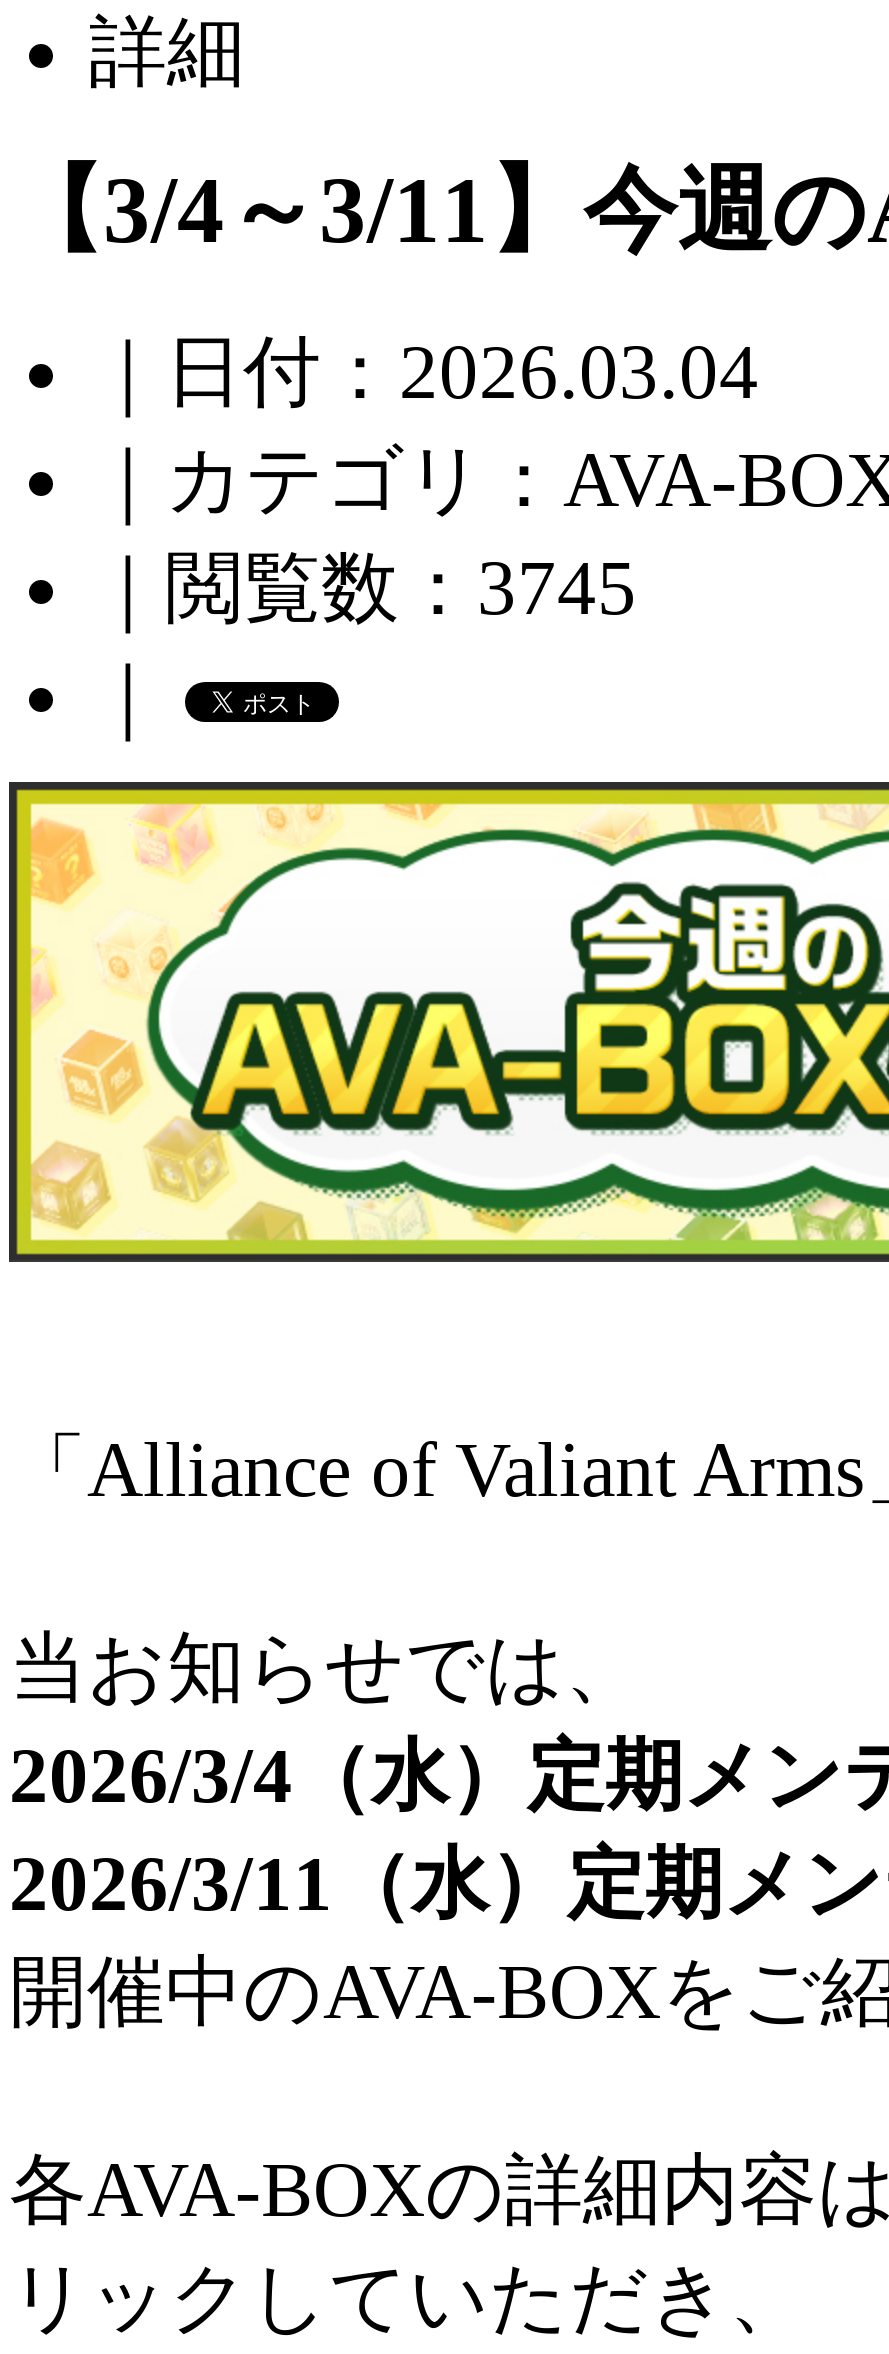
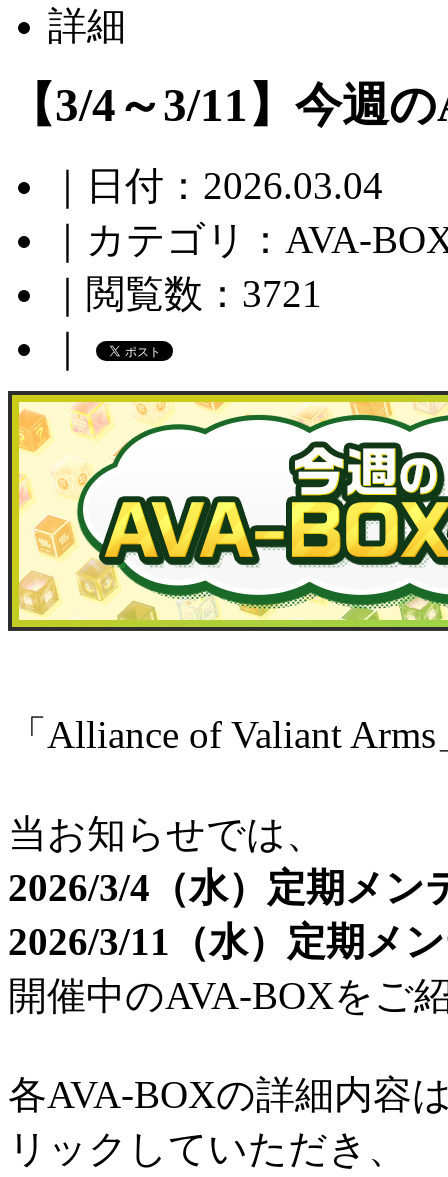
- ｜閲覧数：3745
+ ｜閲覧数：3721
